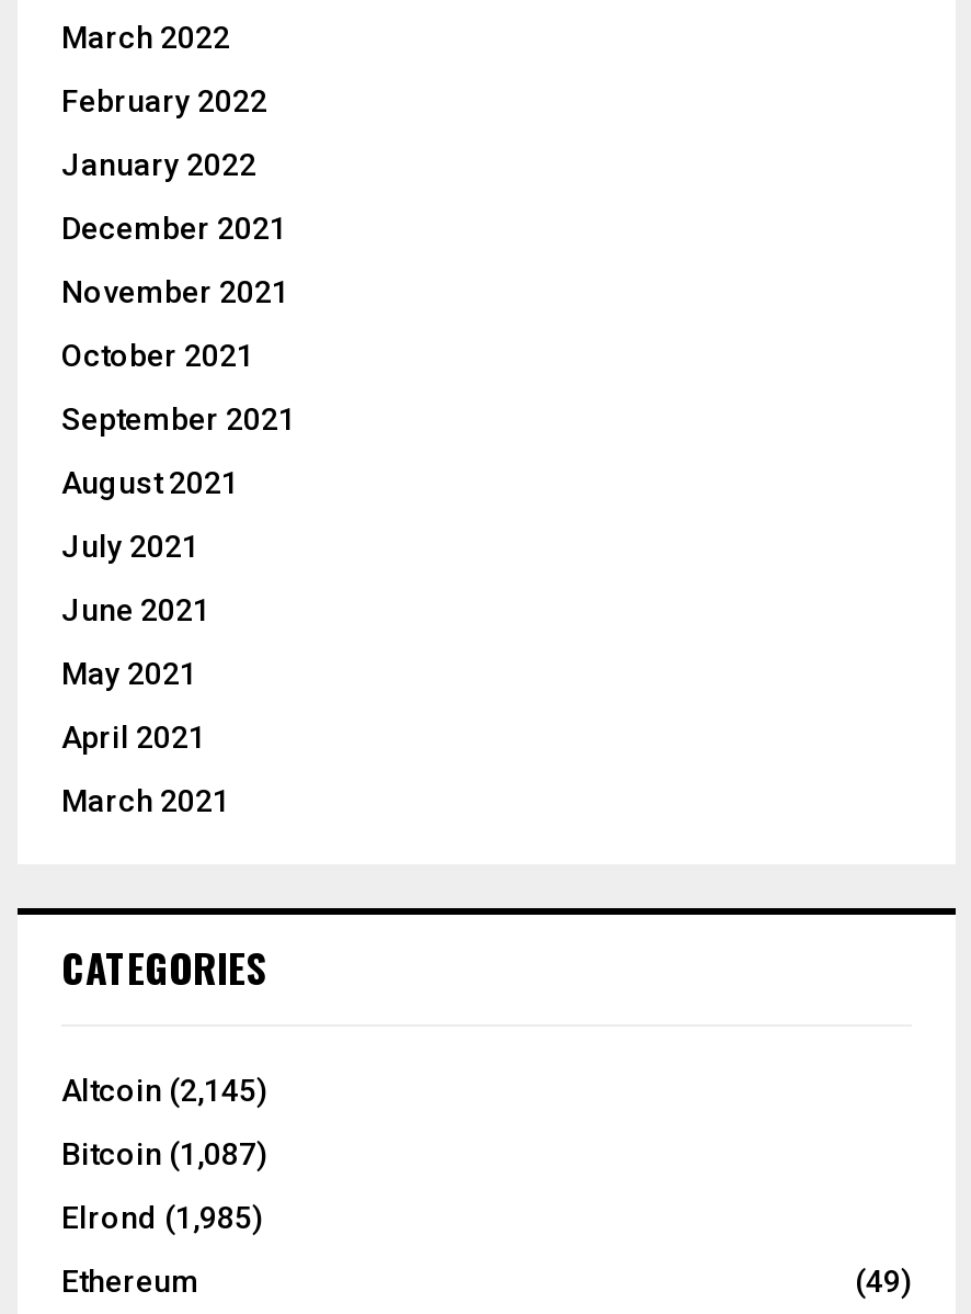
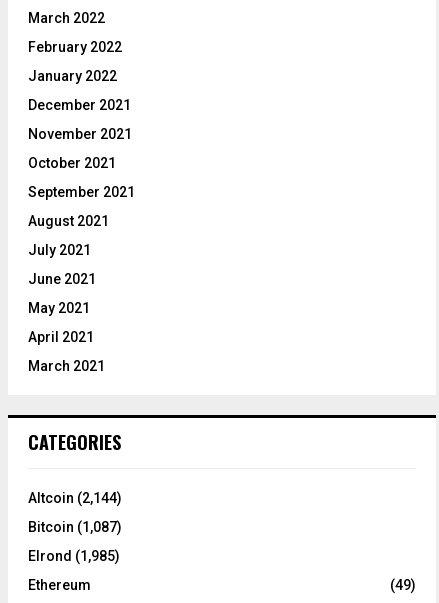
- Altcoin (2,145)
+ Altcoin (2,144)
